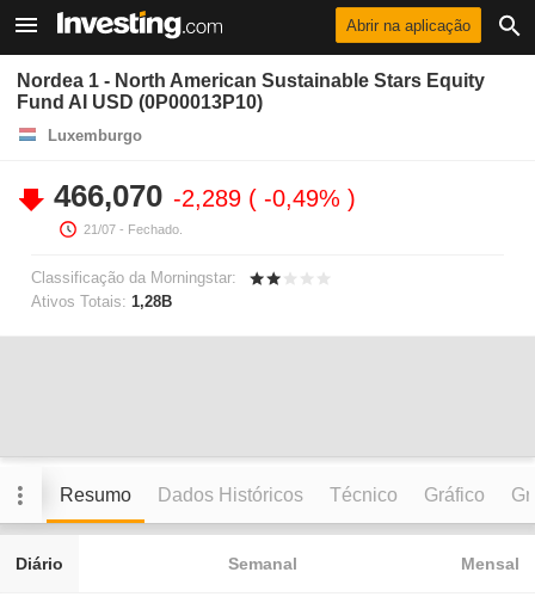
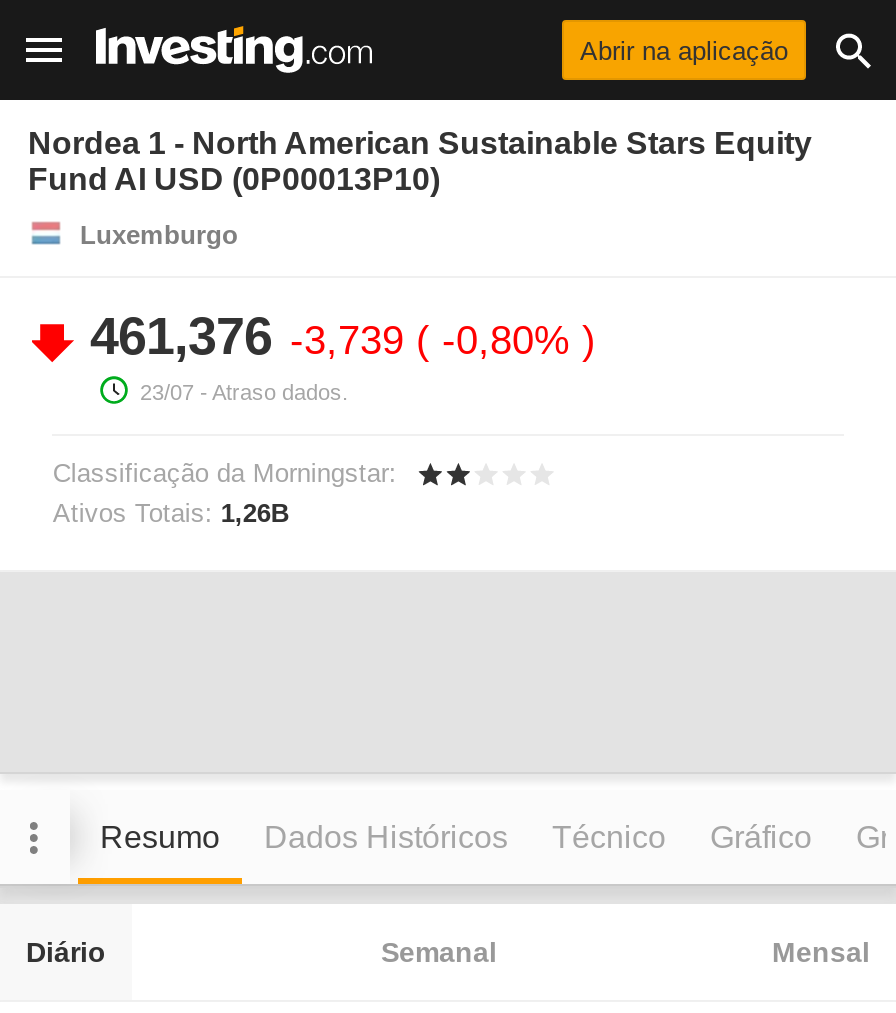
- 466,070 -2,289 -0,49%
- 21/07 - Fechado.
+ 461,376 -3,739 -0,80%
+ 23/07 - Atraso dados.

- Ativos Totais: 1,28B
+ Ativos Totais: 1,26B
